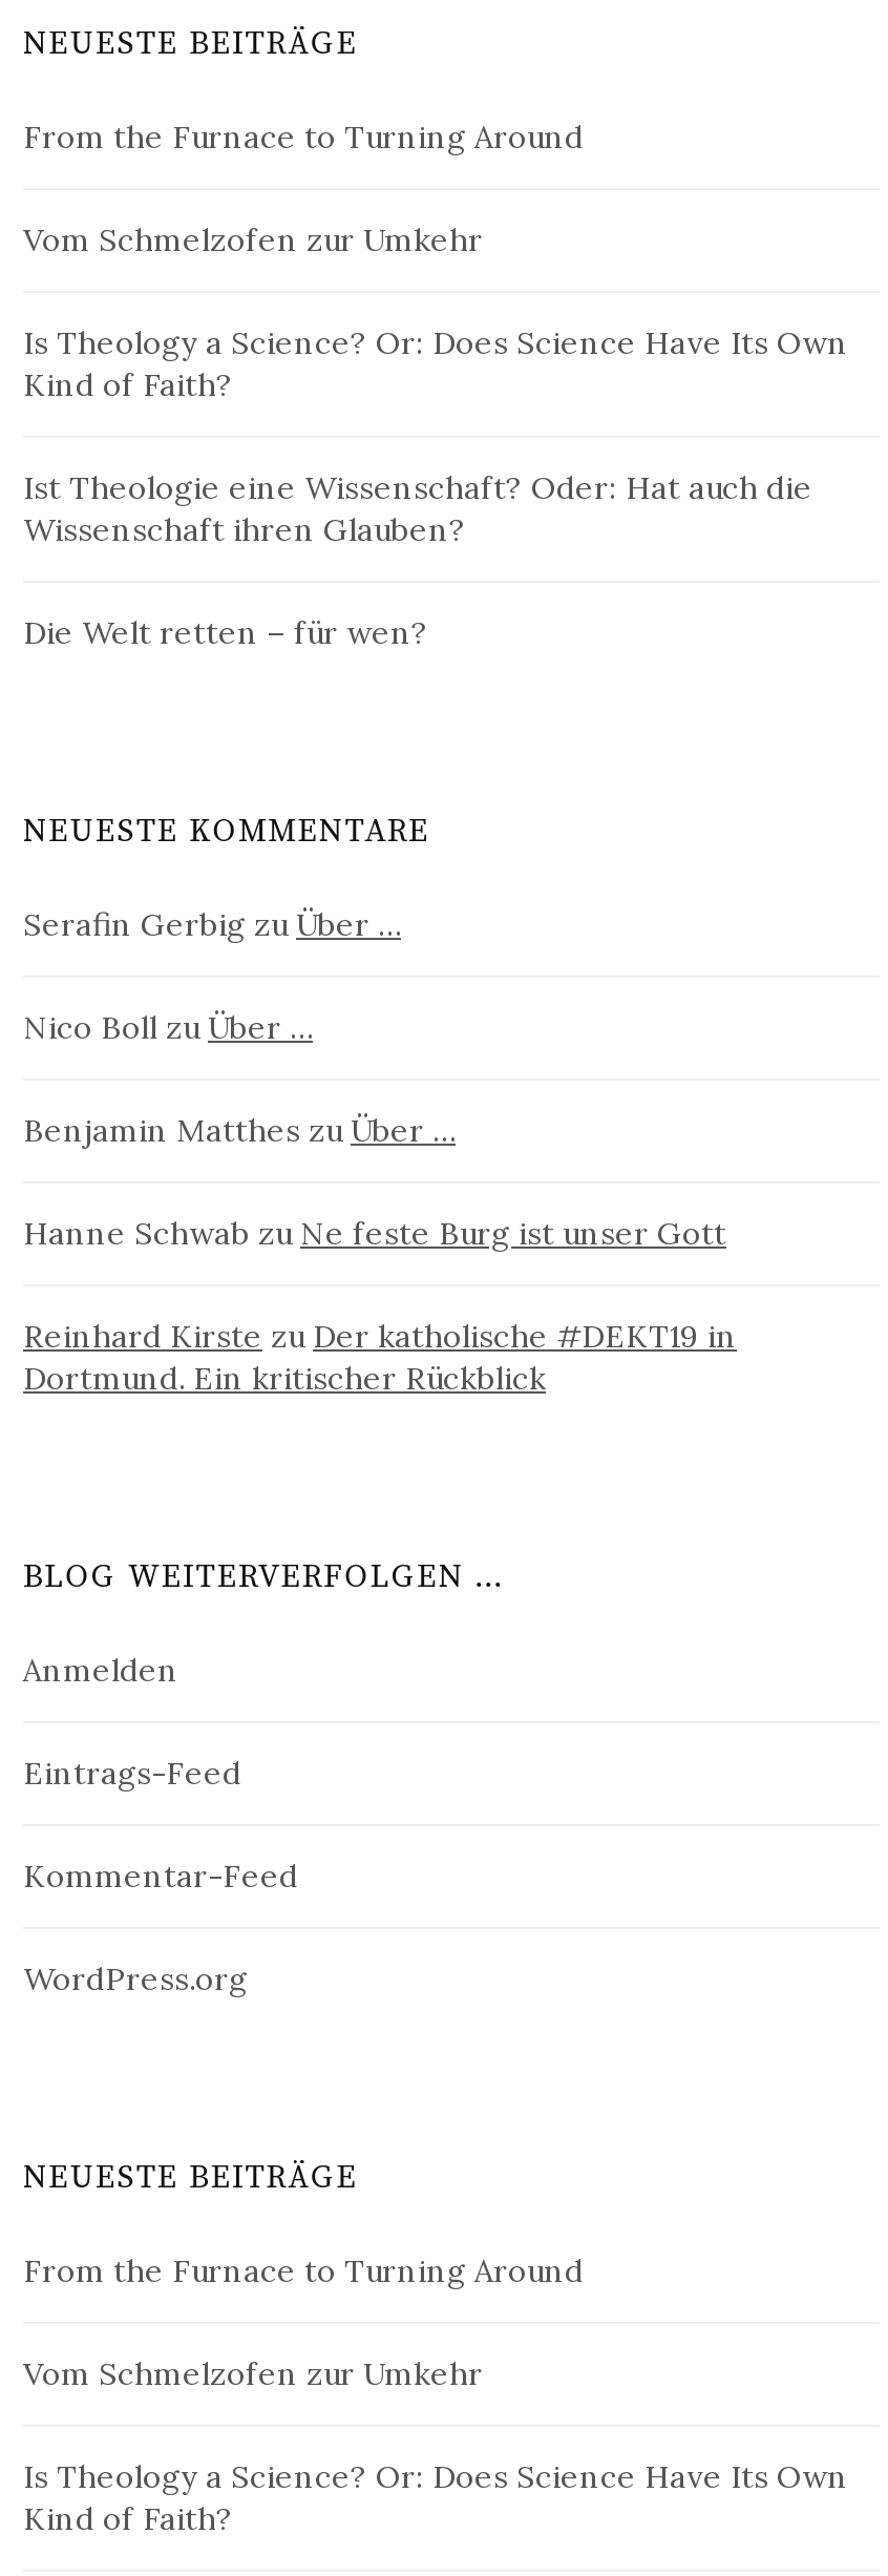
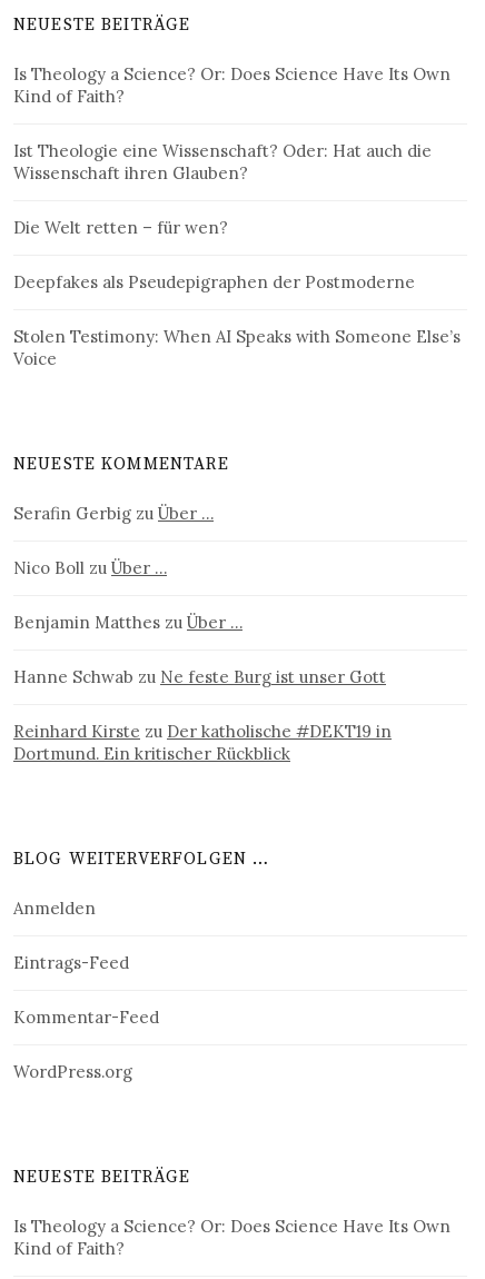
- From the Furnace to Turning Around
- Vom Schmelzofen zur Umkehr

moved up: Is Theology a Science? Or: Does Science Have Its Own | Kind of Faith? | Ist Theologie eine Wissenschaft? Oder: Hat auch die | Wissenschaft ihren Glauben? | Die Welt retten – für wen?

+ Deepfakes als Pseudepigraphen der Postmoderne
+ Stolen Testimony: When AI Speaks with Someone Else’s
+ Voice

moved down: NEUESTE KOMMENTARE | Serafin Gerbig zu Über … | Nico Boll zu Über … | ... | WordPress.org | NEUESTE BEITRÄGE

- From the Furnace to Turning Around
- Vom Schmelzofen zur Umkehr
